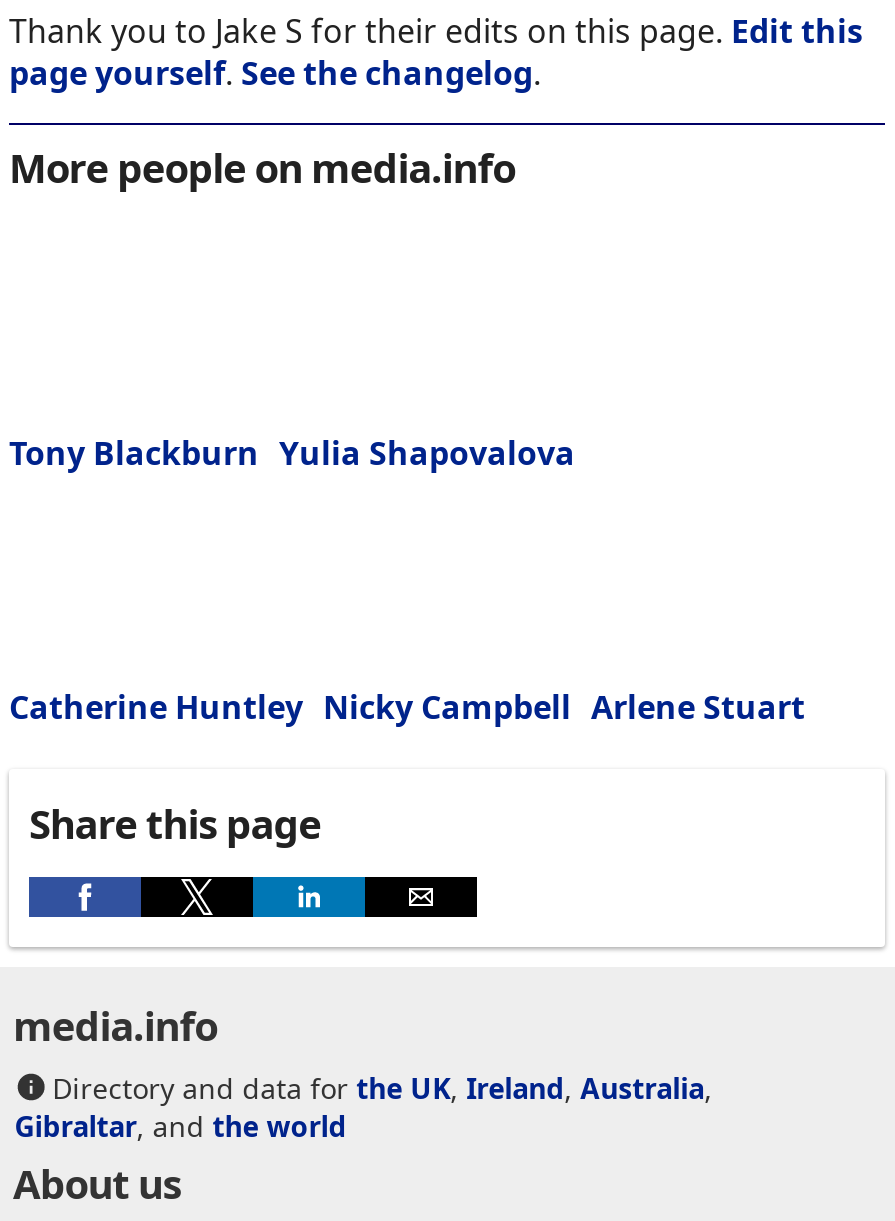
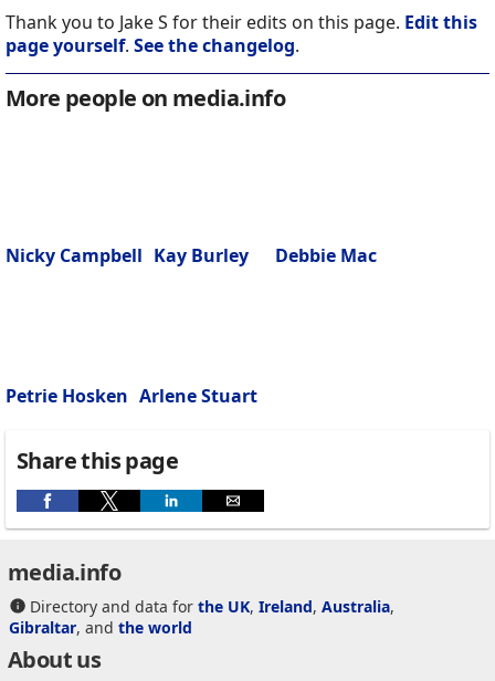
- Tony Blackburn Yulia Shapovalova
+ Nicky Campbell Kay Burley
+ Debbie Mac

- Catherine Huntley Nicky Campbell Arlene Stuart
+ Petrie Hosken Arlene Stuart
